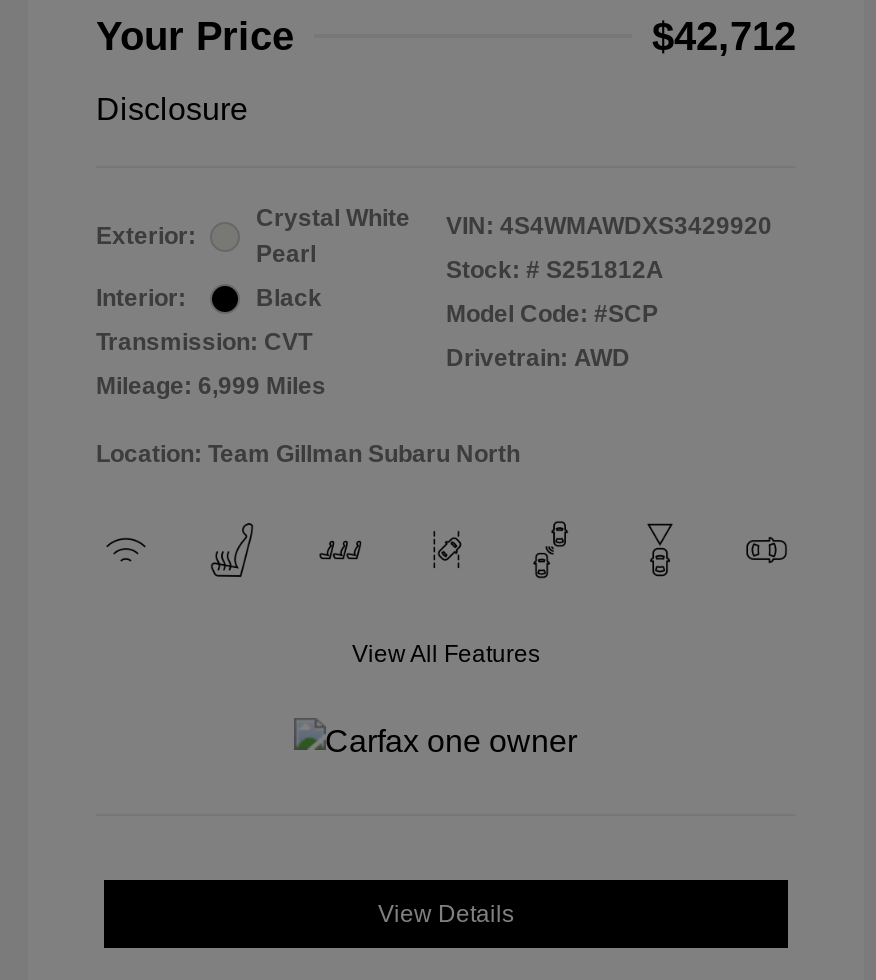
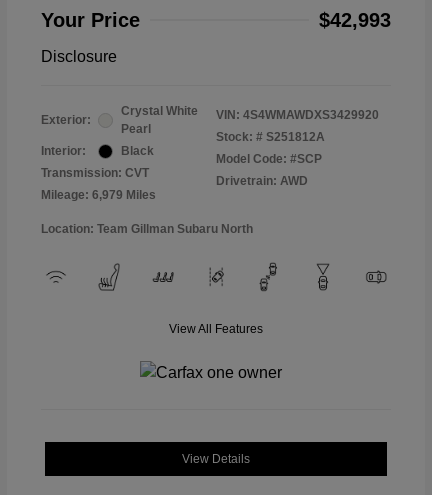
- $42,712
+ $42,993

- Mileage: 6,999 Miles
+ Mileage: 6,979 Miles
